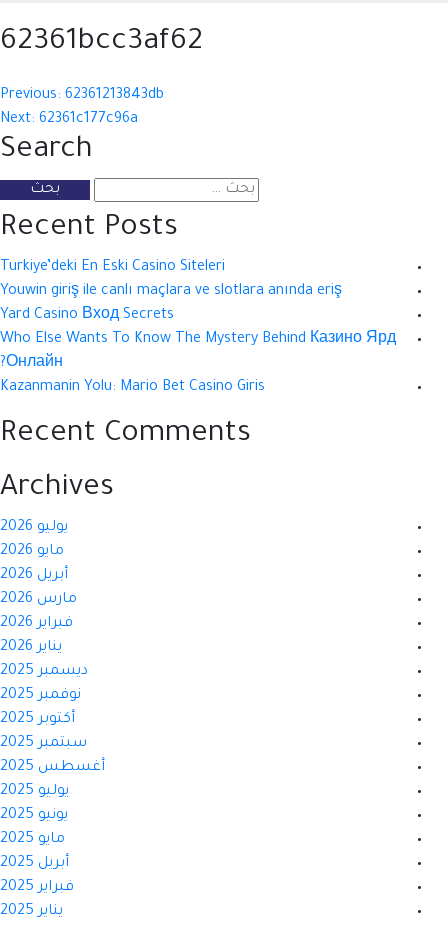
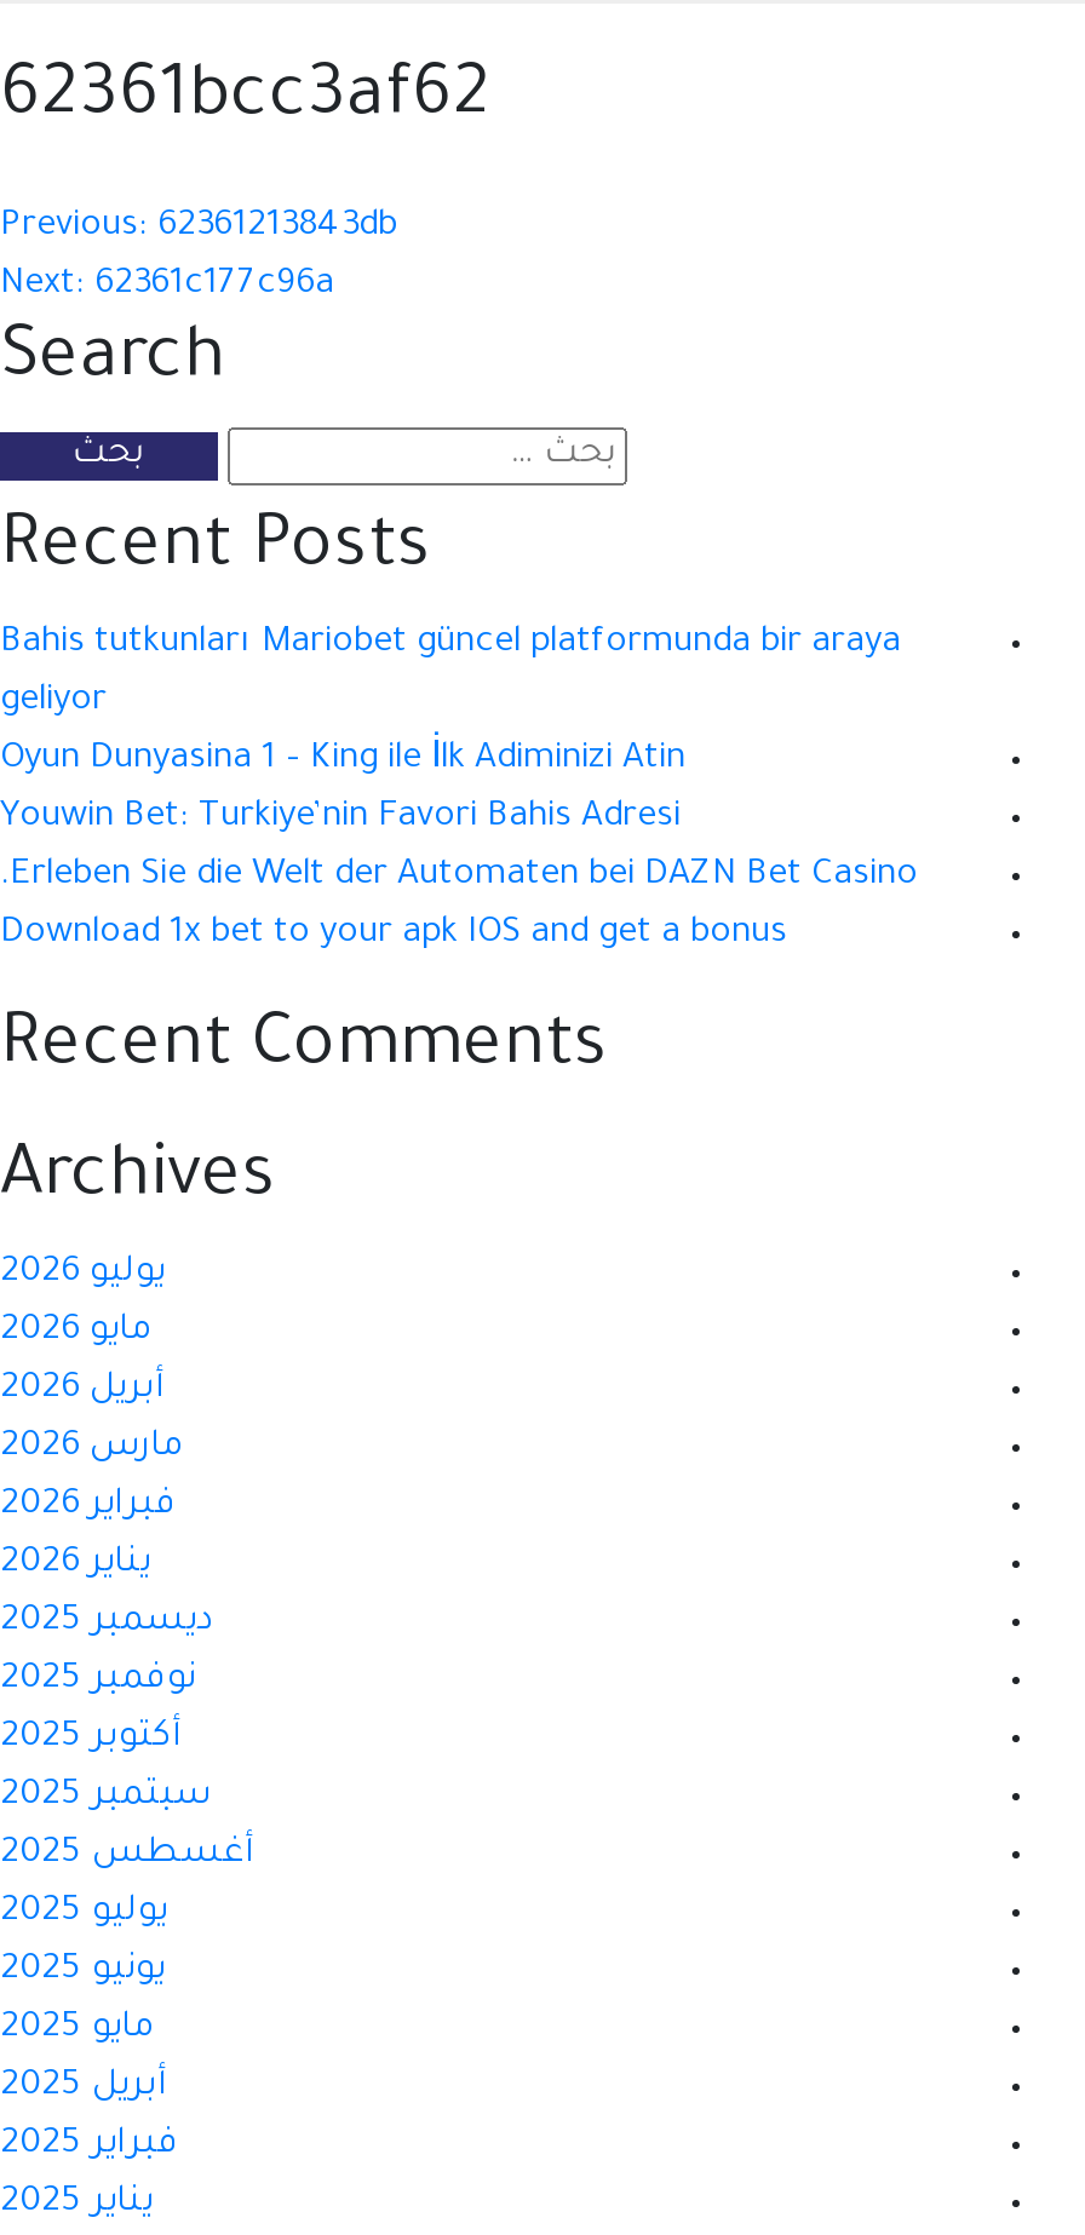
- Turkiye’deki En Eski Casino Siteleri
+ Bahis tutkunları Mariobet güncel platformunda bir araya

- Youwin giriş ile canlı maçlara ve slotlara anında eriş
+ geliyor

- Yard Casino Вход Secrets
+ Oyun Dunyasina 1 – King ile İlk Adiminizi Atin

- Who Else Wants To Know The Mystery Behind Казино Ярд
+ Youwin Bet: Turkiye’nin Favori Bahis Adresi

- Онлайн?
+ Erleben Sie die Welt der Automaten bei DAZN Bet Casino.

- Kazanmanin Yolu: Mario Bet Casino Giris
+ Download 1x bet to your apk IOS and get a bonus
